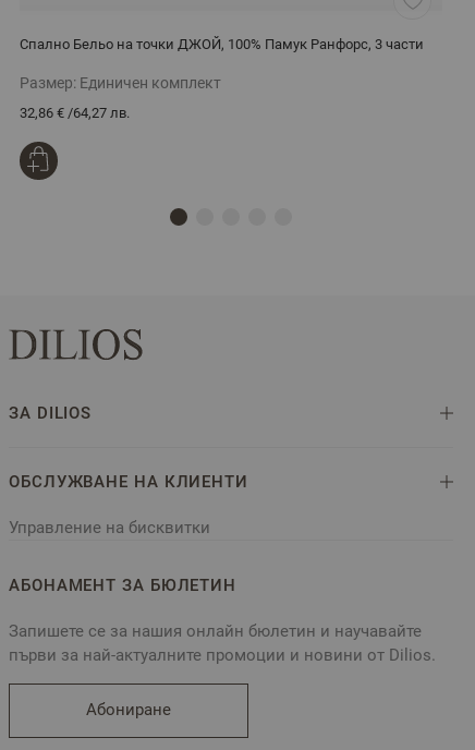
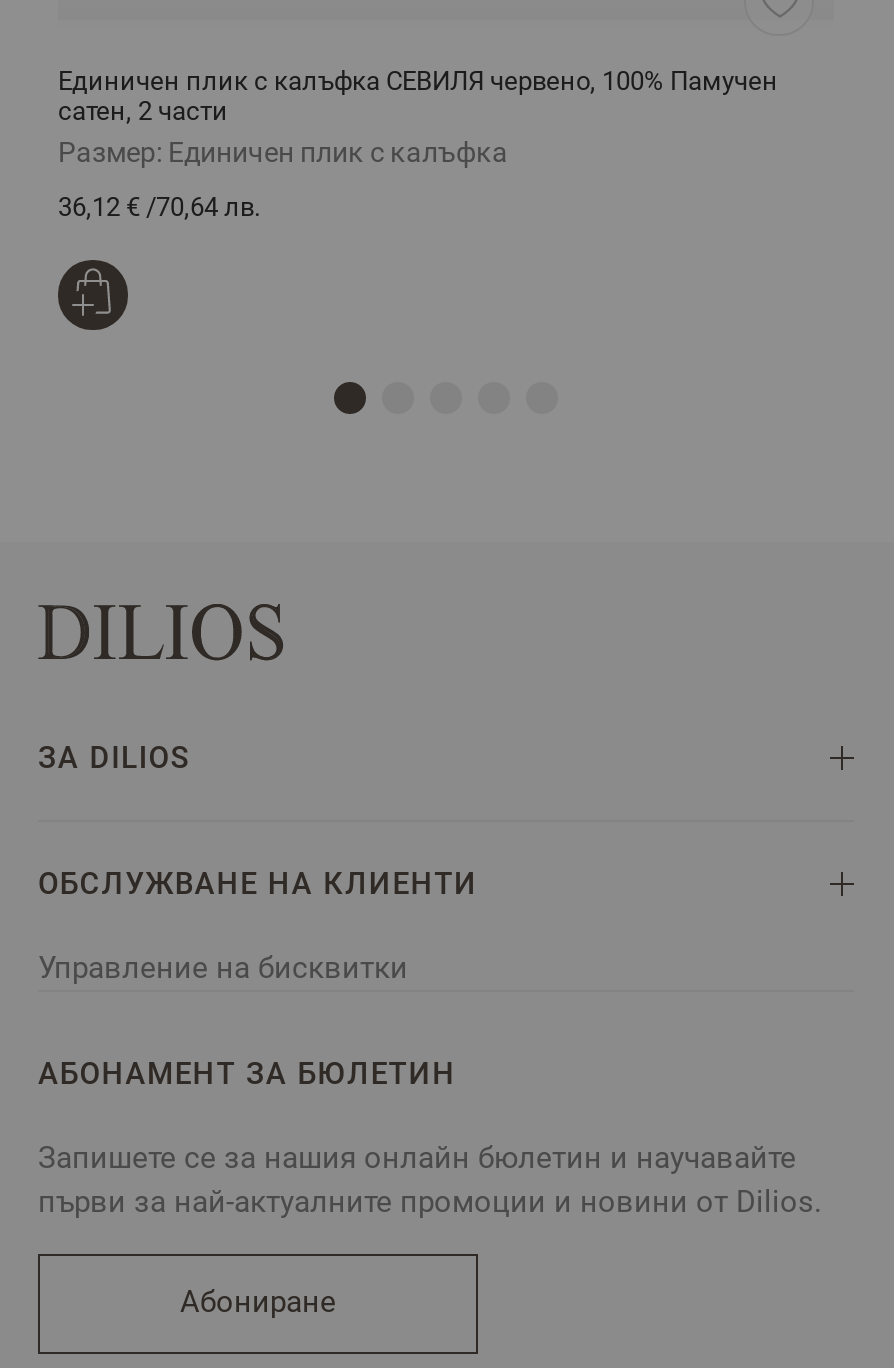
- Спално Бельо на точки ДЖОЙ, 100% Памук Ранфорс, 3 части
- Размер: Единичен комплект
- 32,86 €/64,27 лв.
+ Единичен плик с калъфка СЕВИЛЯ червено, 100% Памучен
+ сатен, 2 части
+ Размер: Единичен плик с калъфка
+ 36,12 €/70,64 лв.
